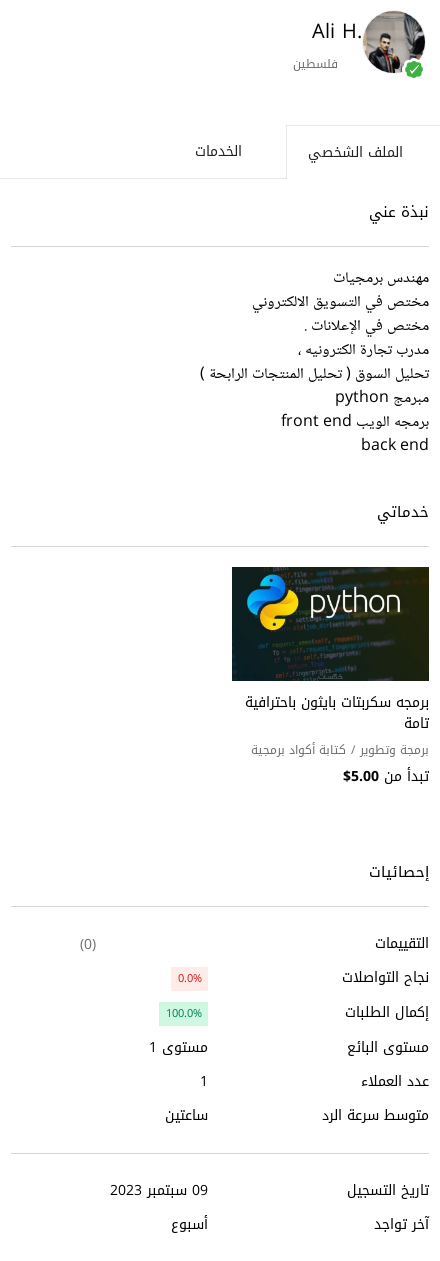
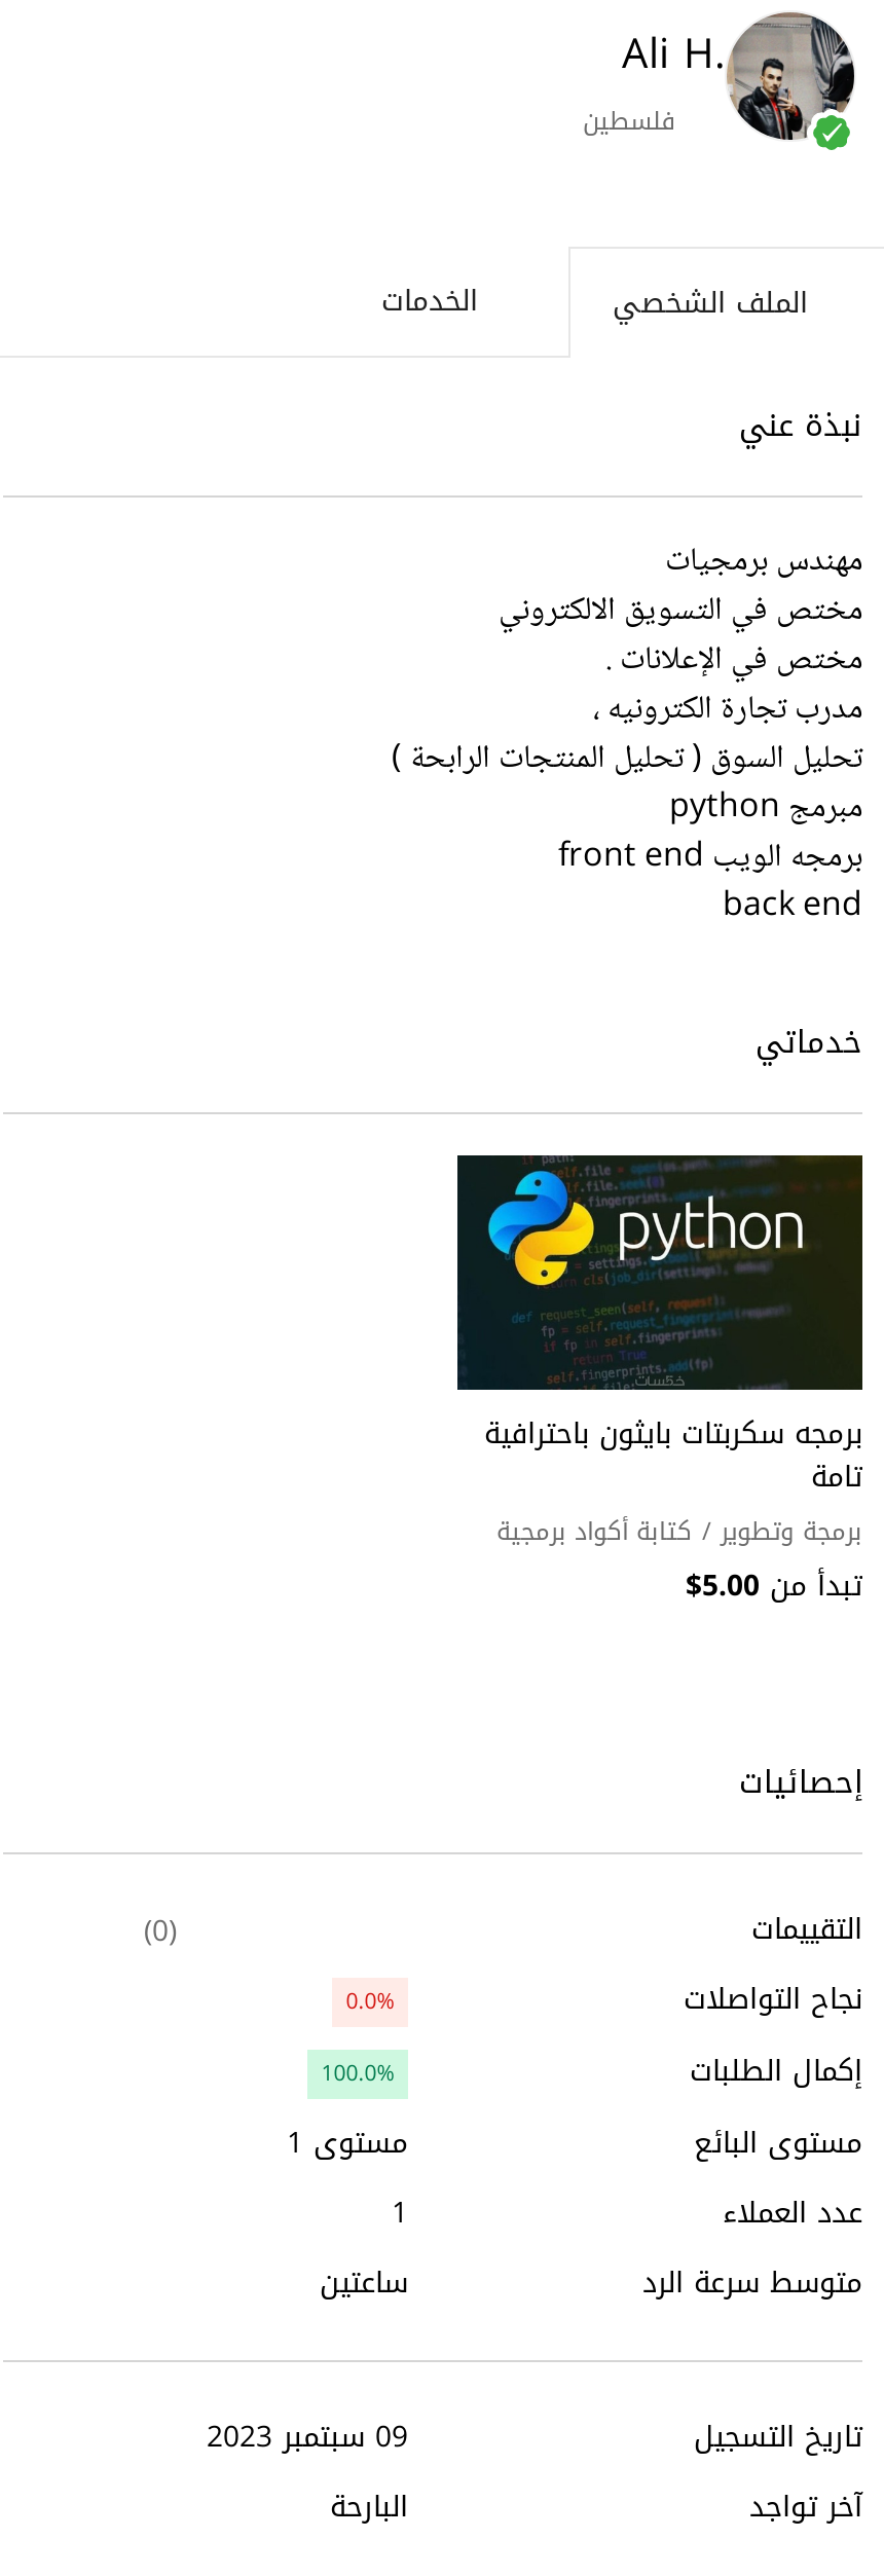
- أسبوع
+ البارحة
